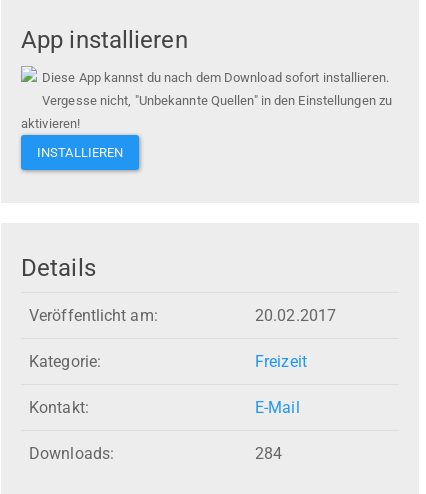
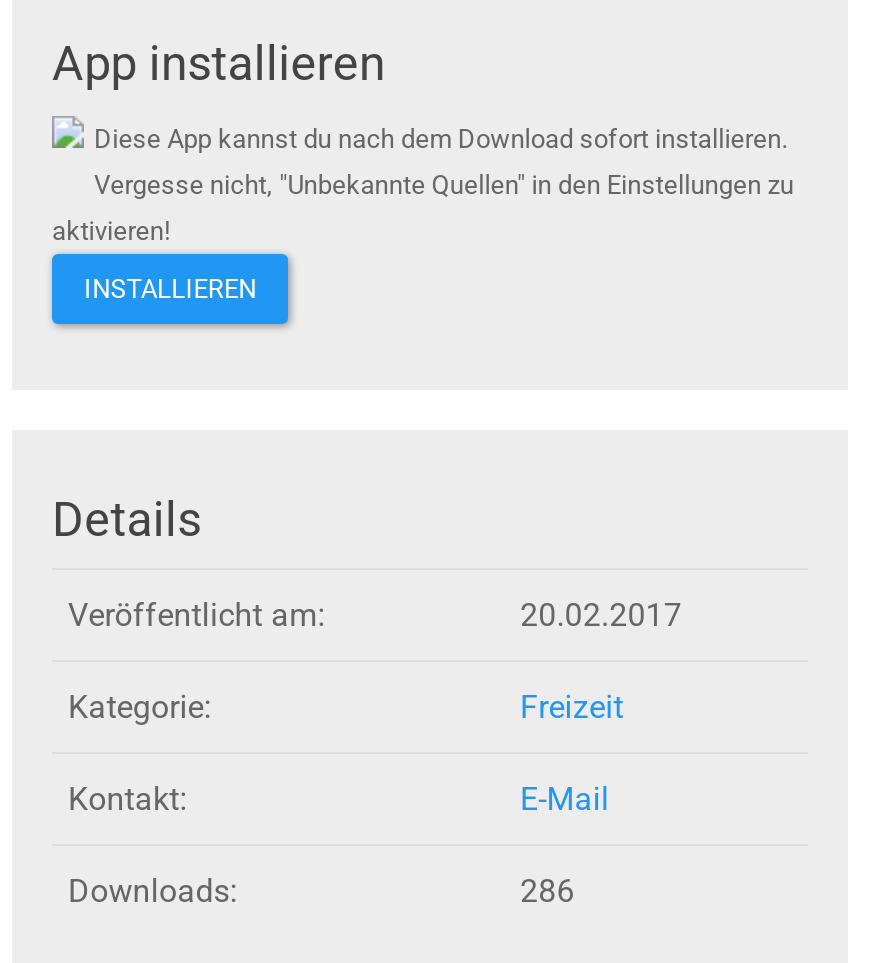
- 284
+ 286
